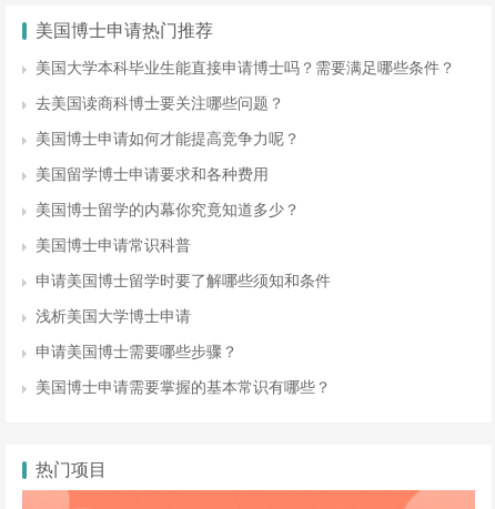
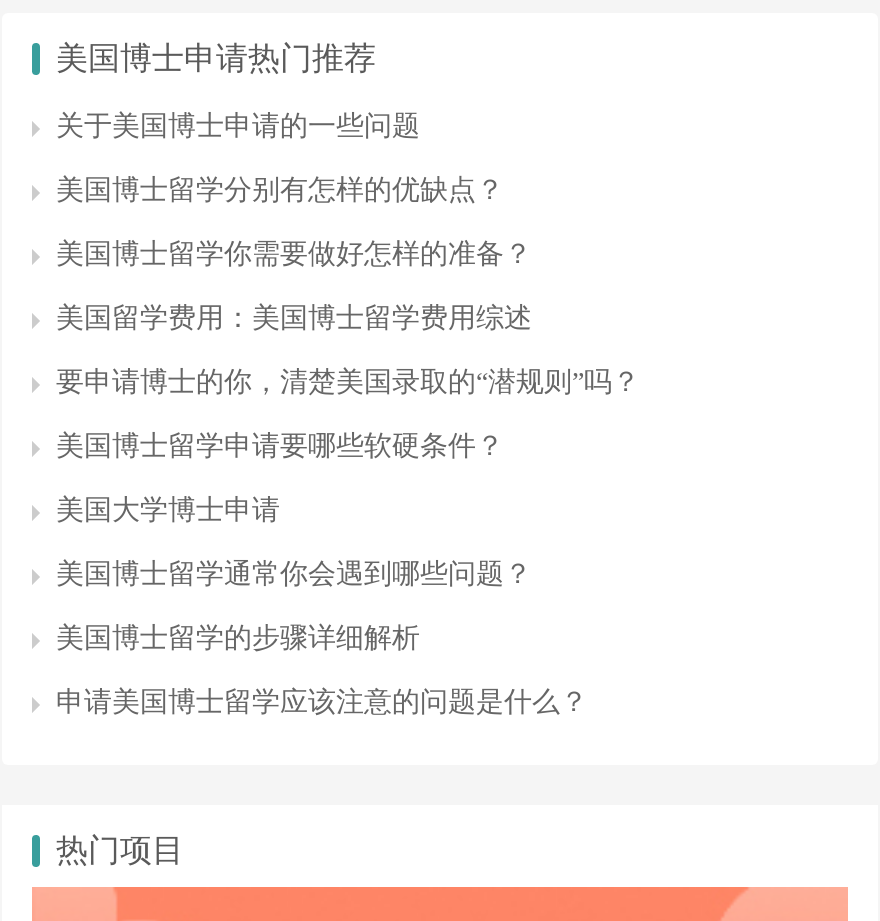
- 美国大学本科毕业生能直接申请博士吗？需要满足哪些条件？
+ 关于美国博士申请的一些问题

- 去美国读商科博士要关注哪些问题？
+ 美国博士留学分别有怎样的优缺点？

- 美国博士申请如何才能提高竞争力呢？
+ 美国博士留学你需要做好怎样的准备？

- 美国留学博士申请要求和各种费用
+ 美国留学费用：美国博士留学费用综述

- 美国博士留学的内幕你究竟知道多少？
+ 要申请博士的你，清楚美国录取的“潜规则”吗？

- 美国博士申请常识科普
+ 美国博士留学申请要哪些软硬条件？

- 申请美国博士留学时要了解哪些须知和条件
+ 美国大学博士申请

- 浅析美国大学博士申请
+ 美国博士留学通常你会遇到哪些问题？

- 申请美国博士需要哪些步骤？
+ 美国博士留学的步骤详细解析

- 美国博士申请需要掌握的基本常识有哪些？
+ 申请美国博士留学应该注意的问题是什么？
